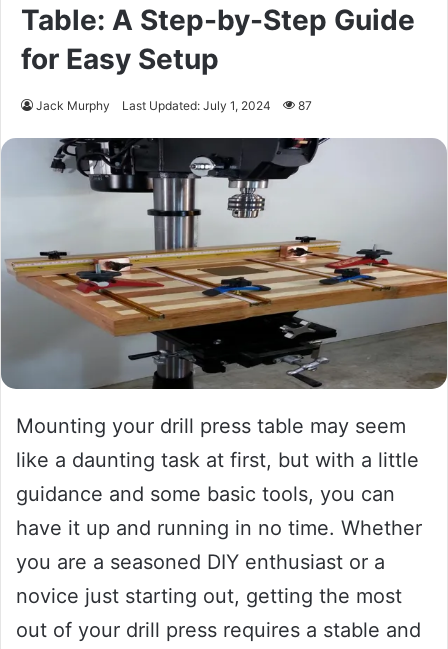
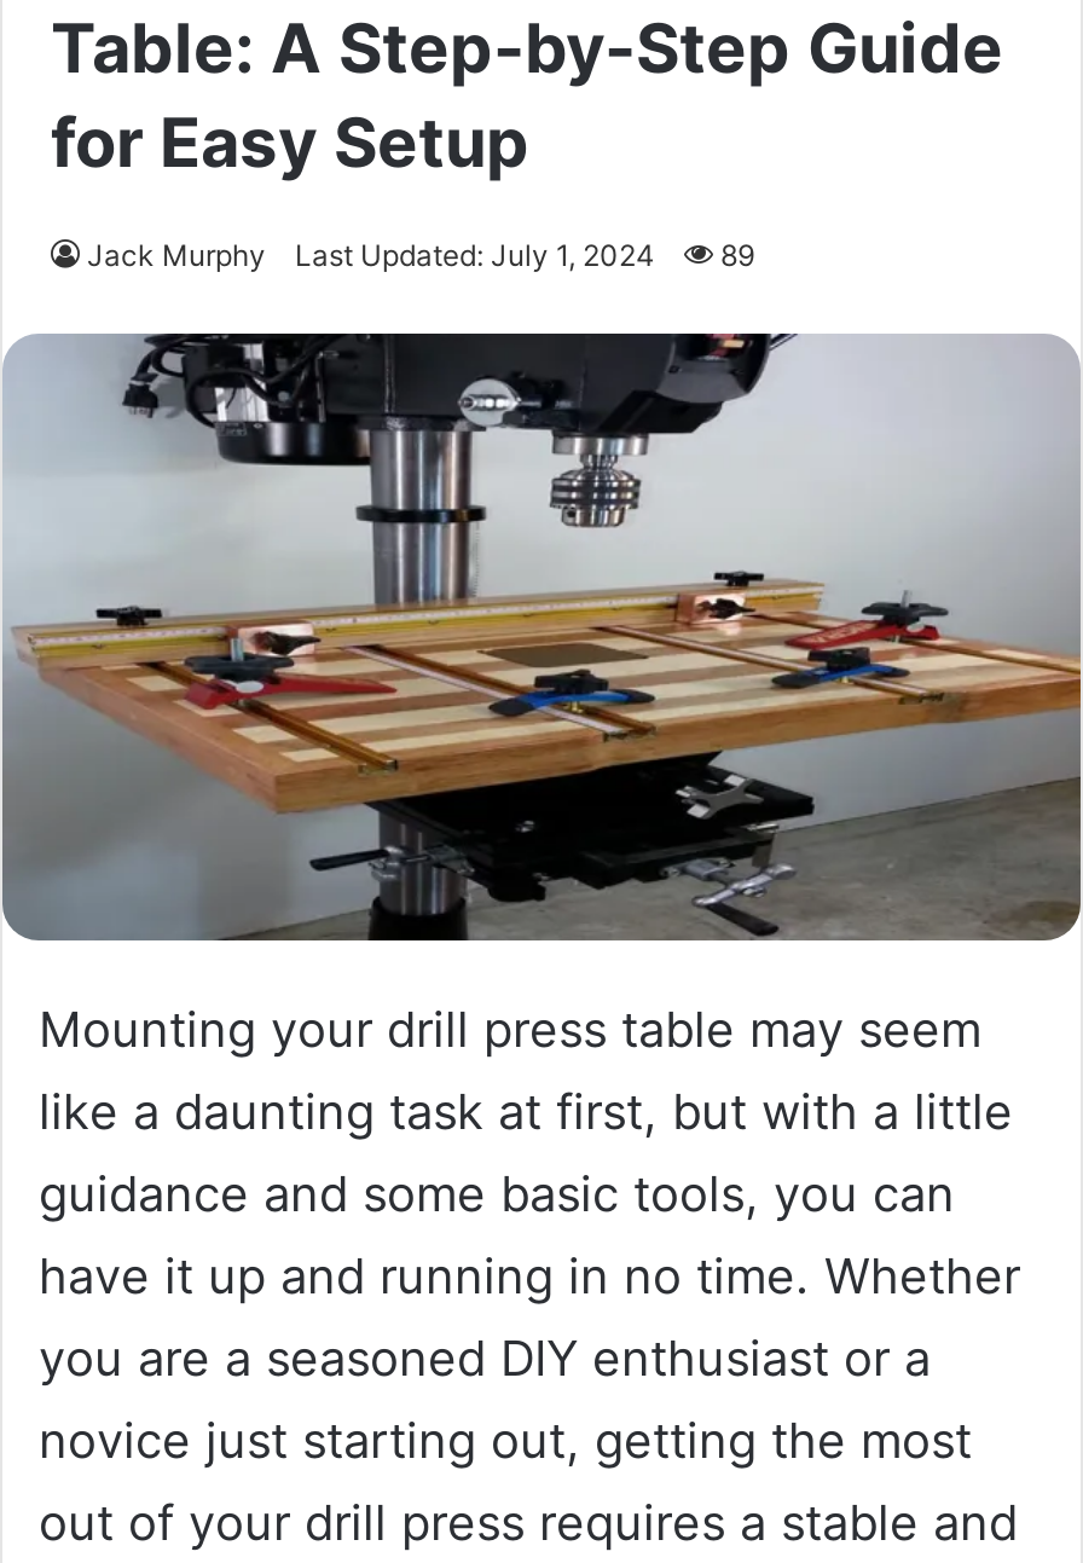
- Jack Murphy Last Updated: July 1, 2024 87
+ Jack Murphy Last Updated: July 1, 2024 89
